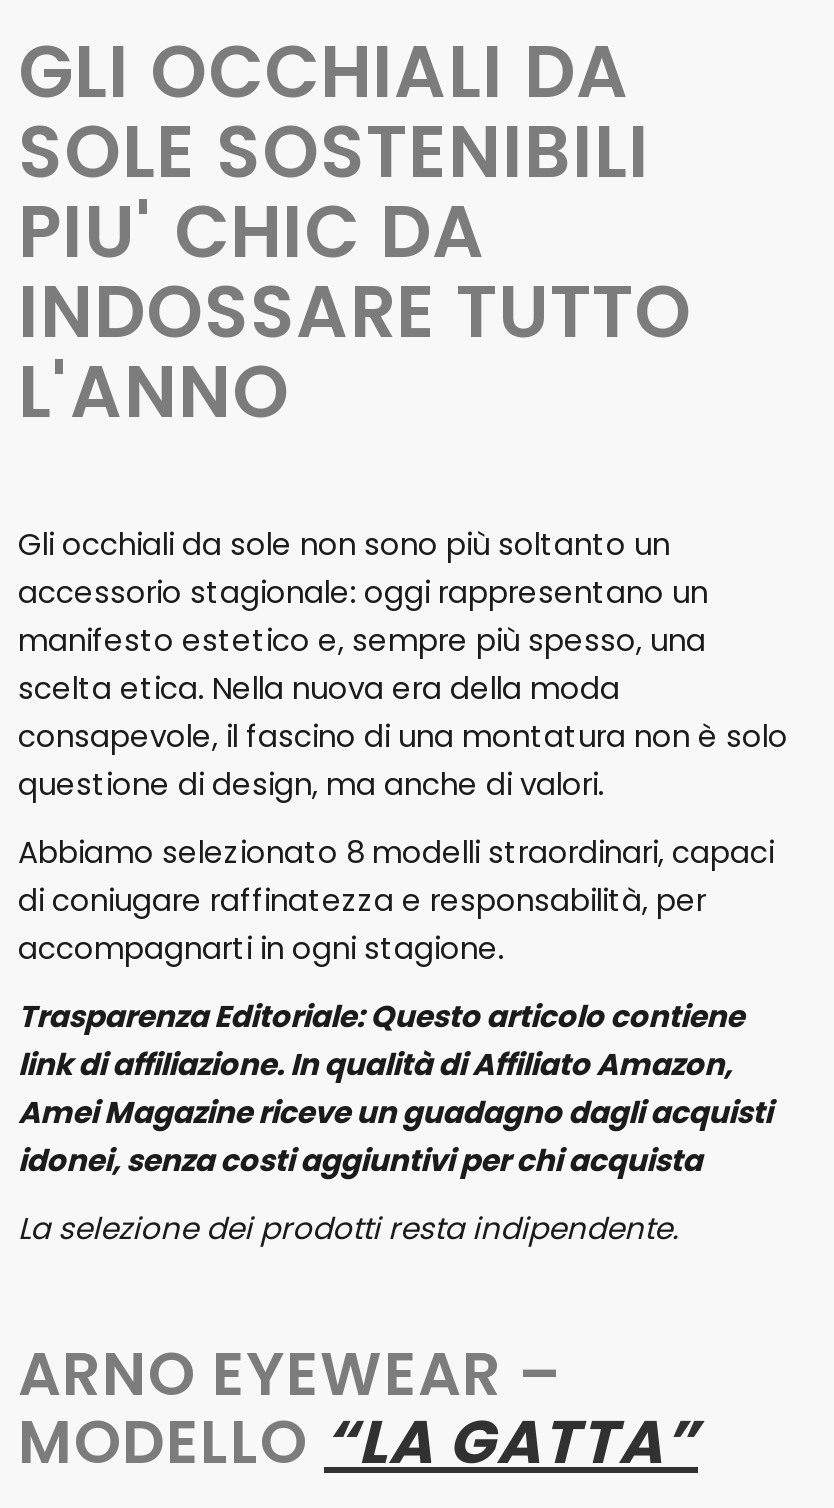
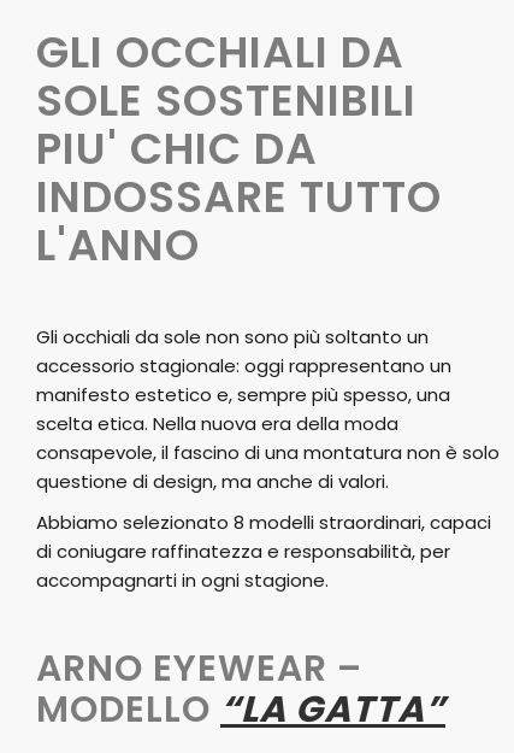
- Trasparenza Editoriale: Questo articolo contiene
- link di affiliazione. In qualità di Affiliato Amazon,
- Amei Magazine riceve un guadagno dagli acquisti
- idonei, senza costi aggiuntivi per chi acquista
- La selezione dei prodotti resta indipendente.
